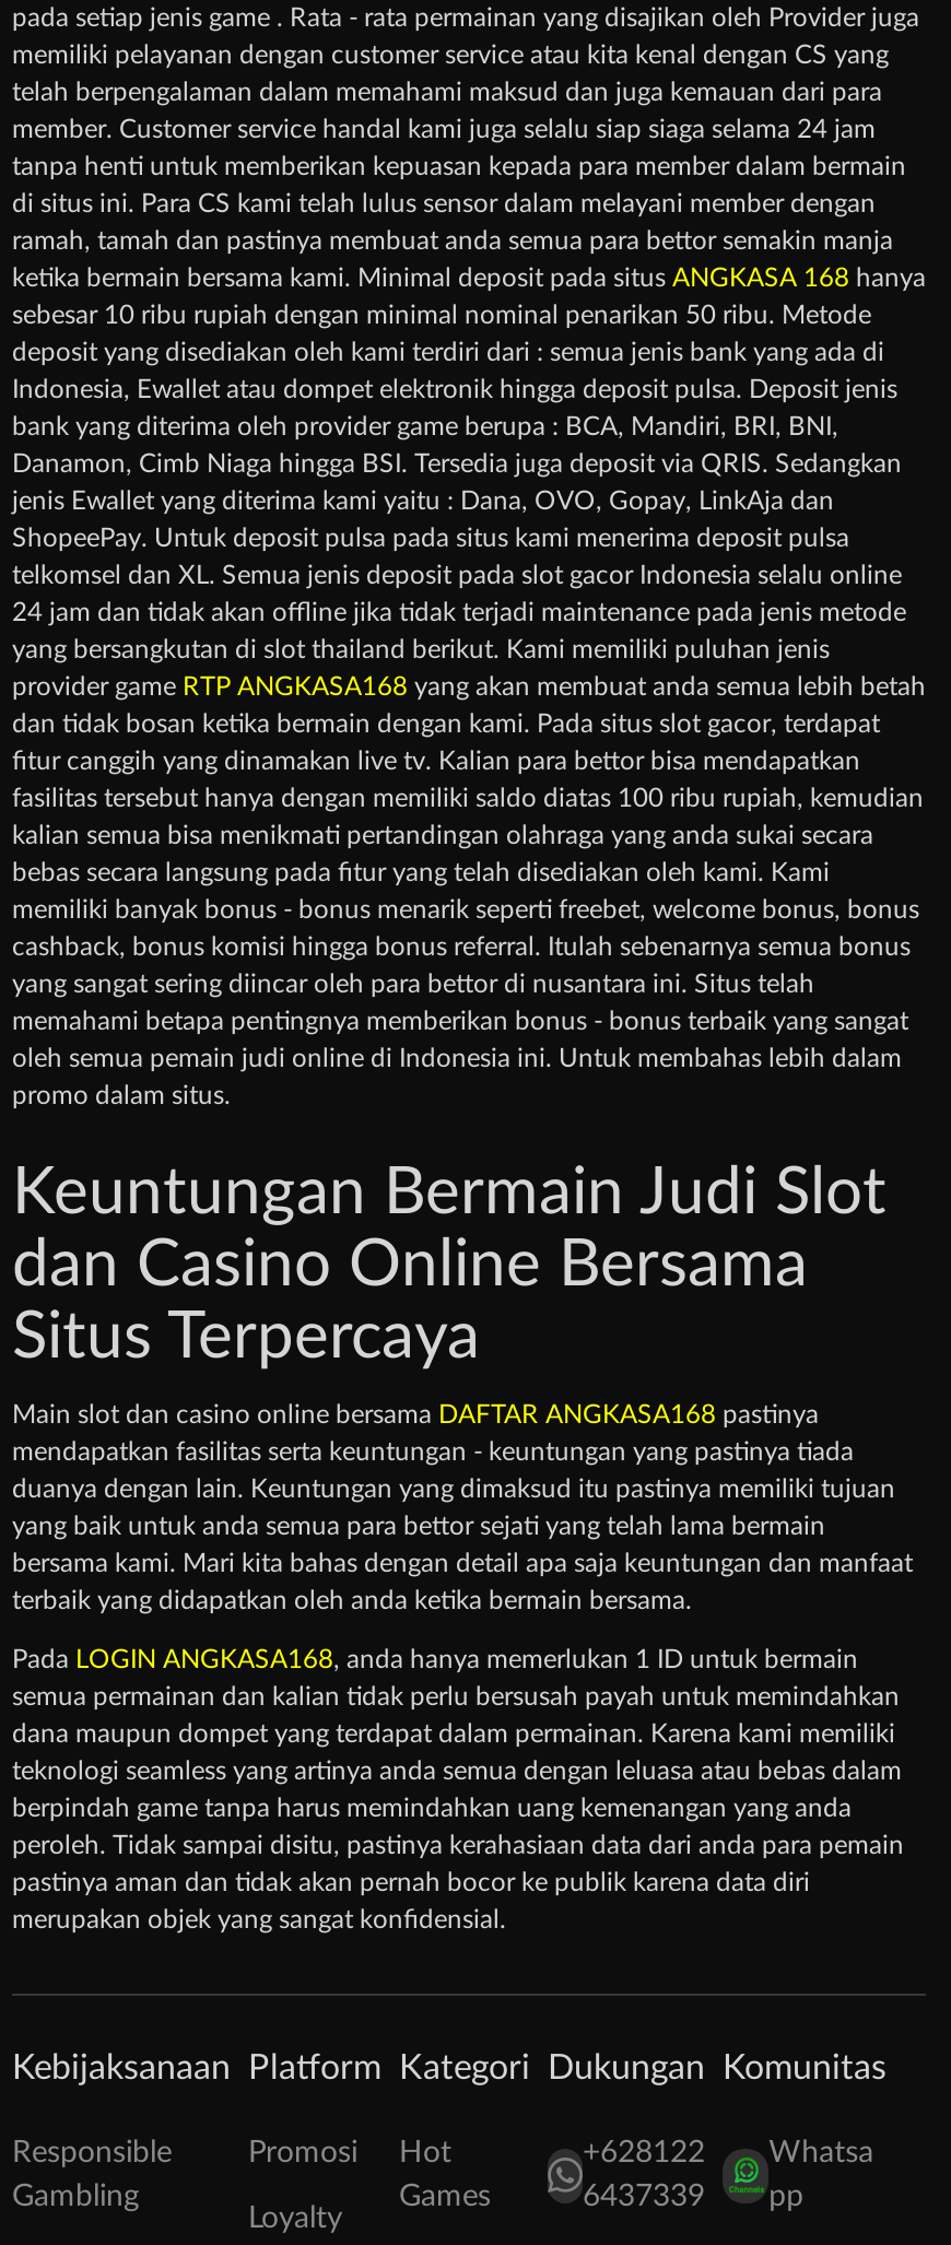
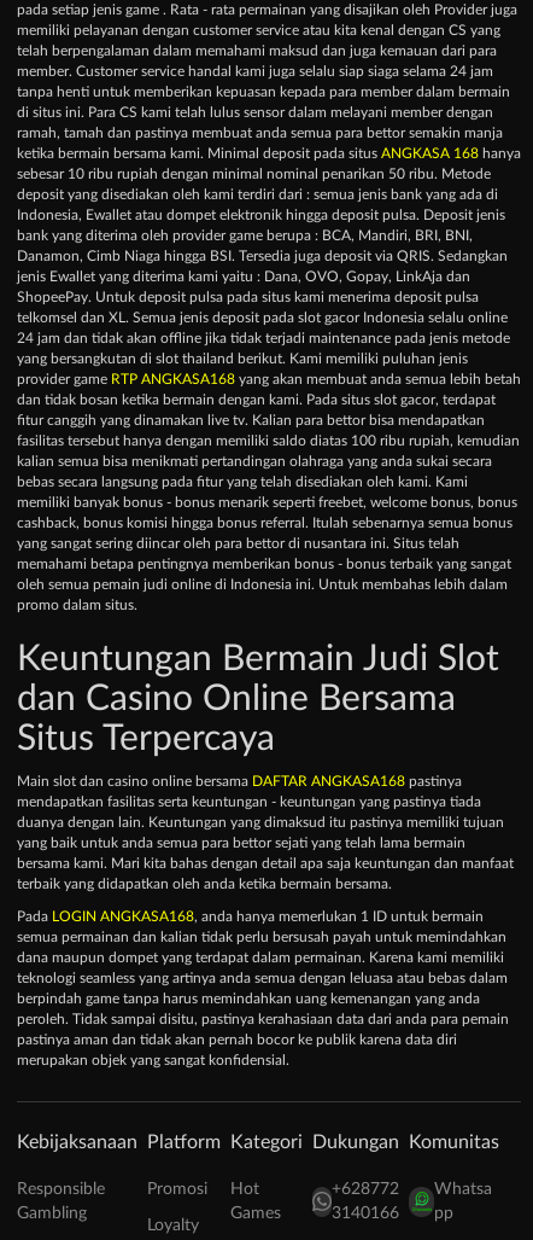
- +628122
+ +628772

- 6437339
+ 3140166
